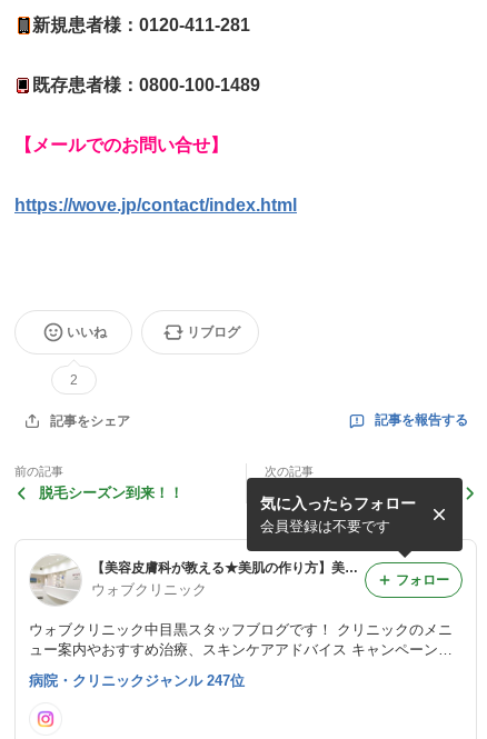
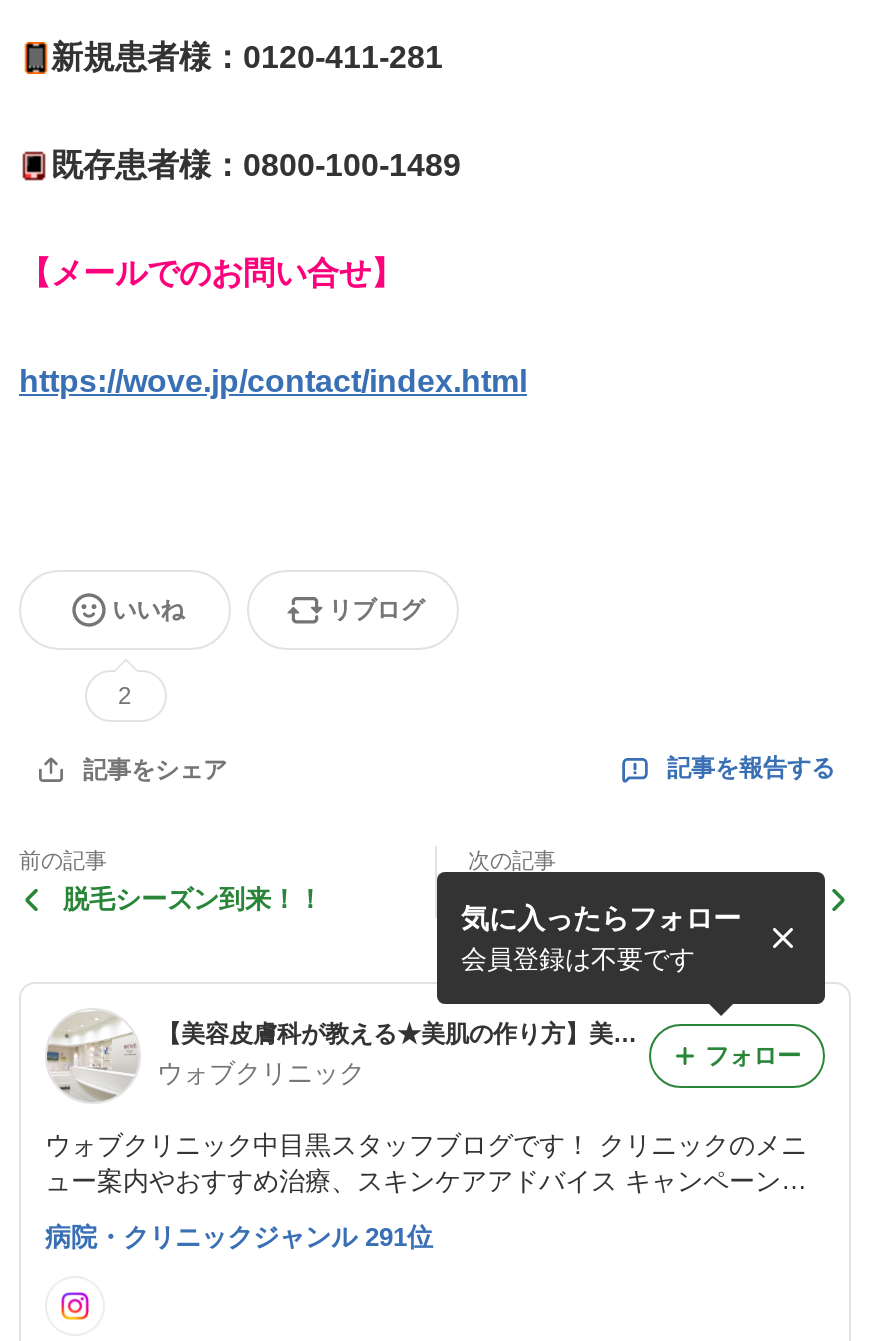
- 病院・クリニックジャンル 247位
+ 病院・クリニックジャンル 291位
